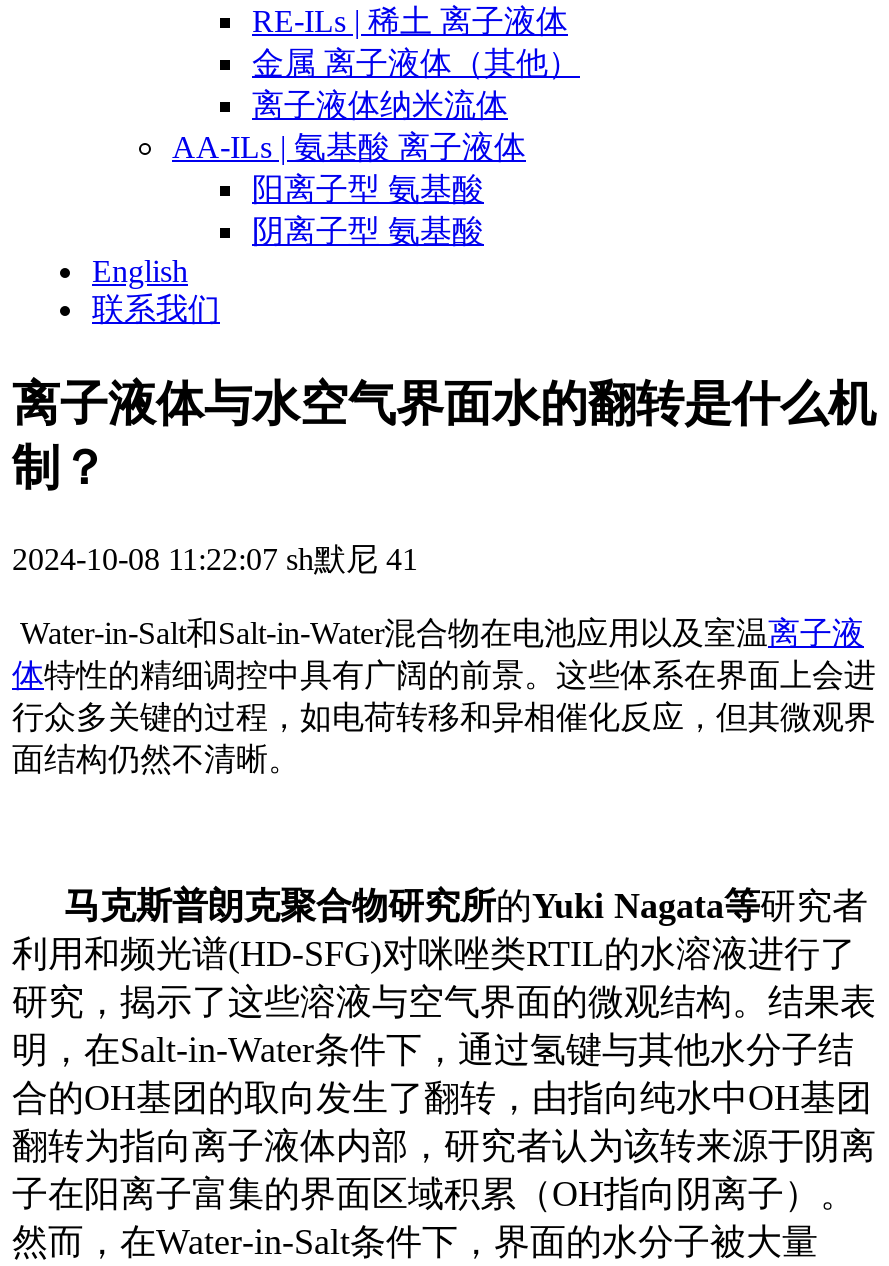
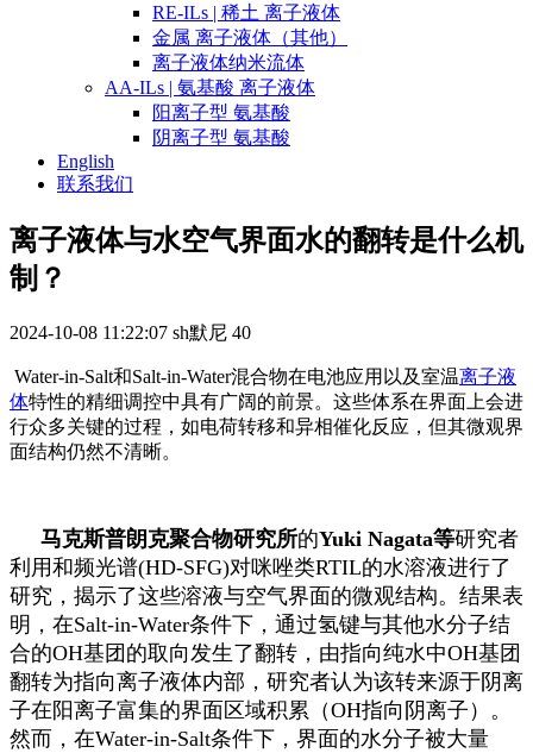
- 2024-10-08 11:22:07 sh默尼41
+ 2024-10-08 11:22:07 sh默尼40
